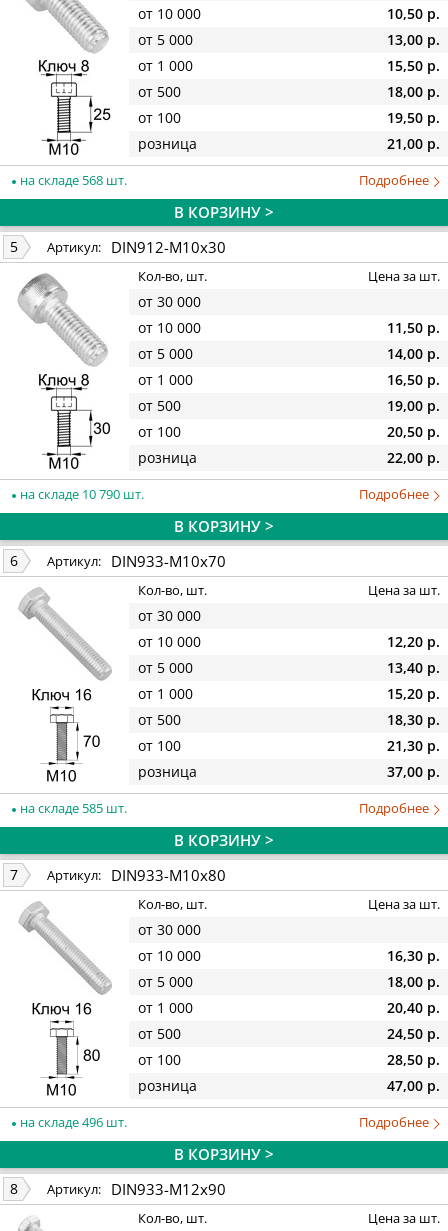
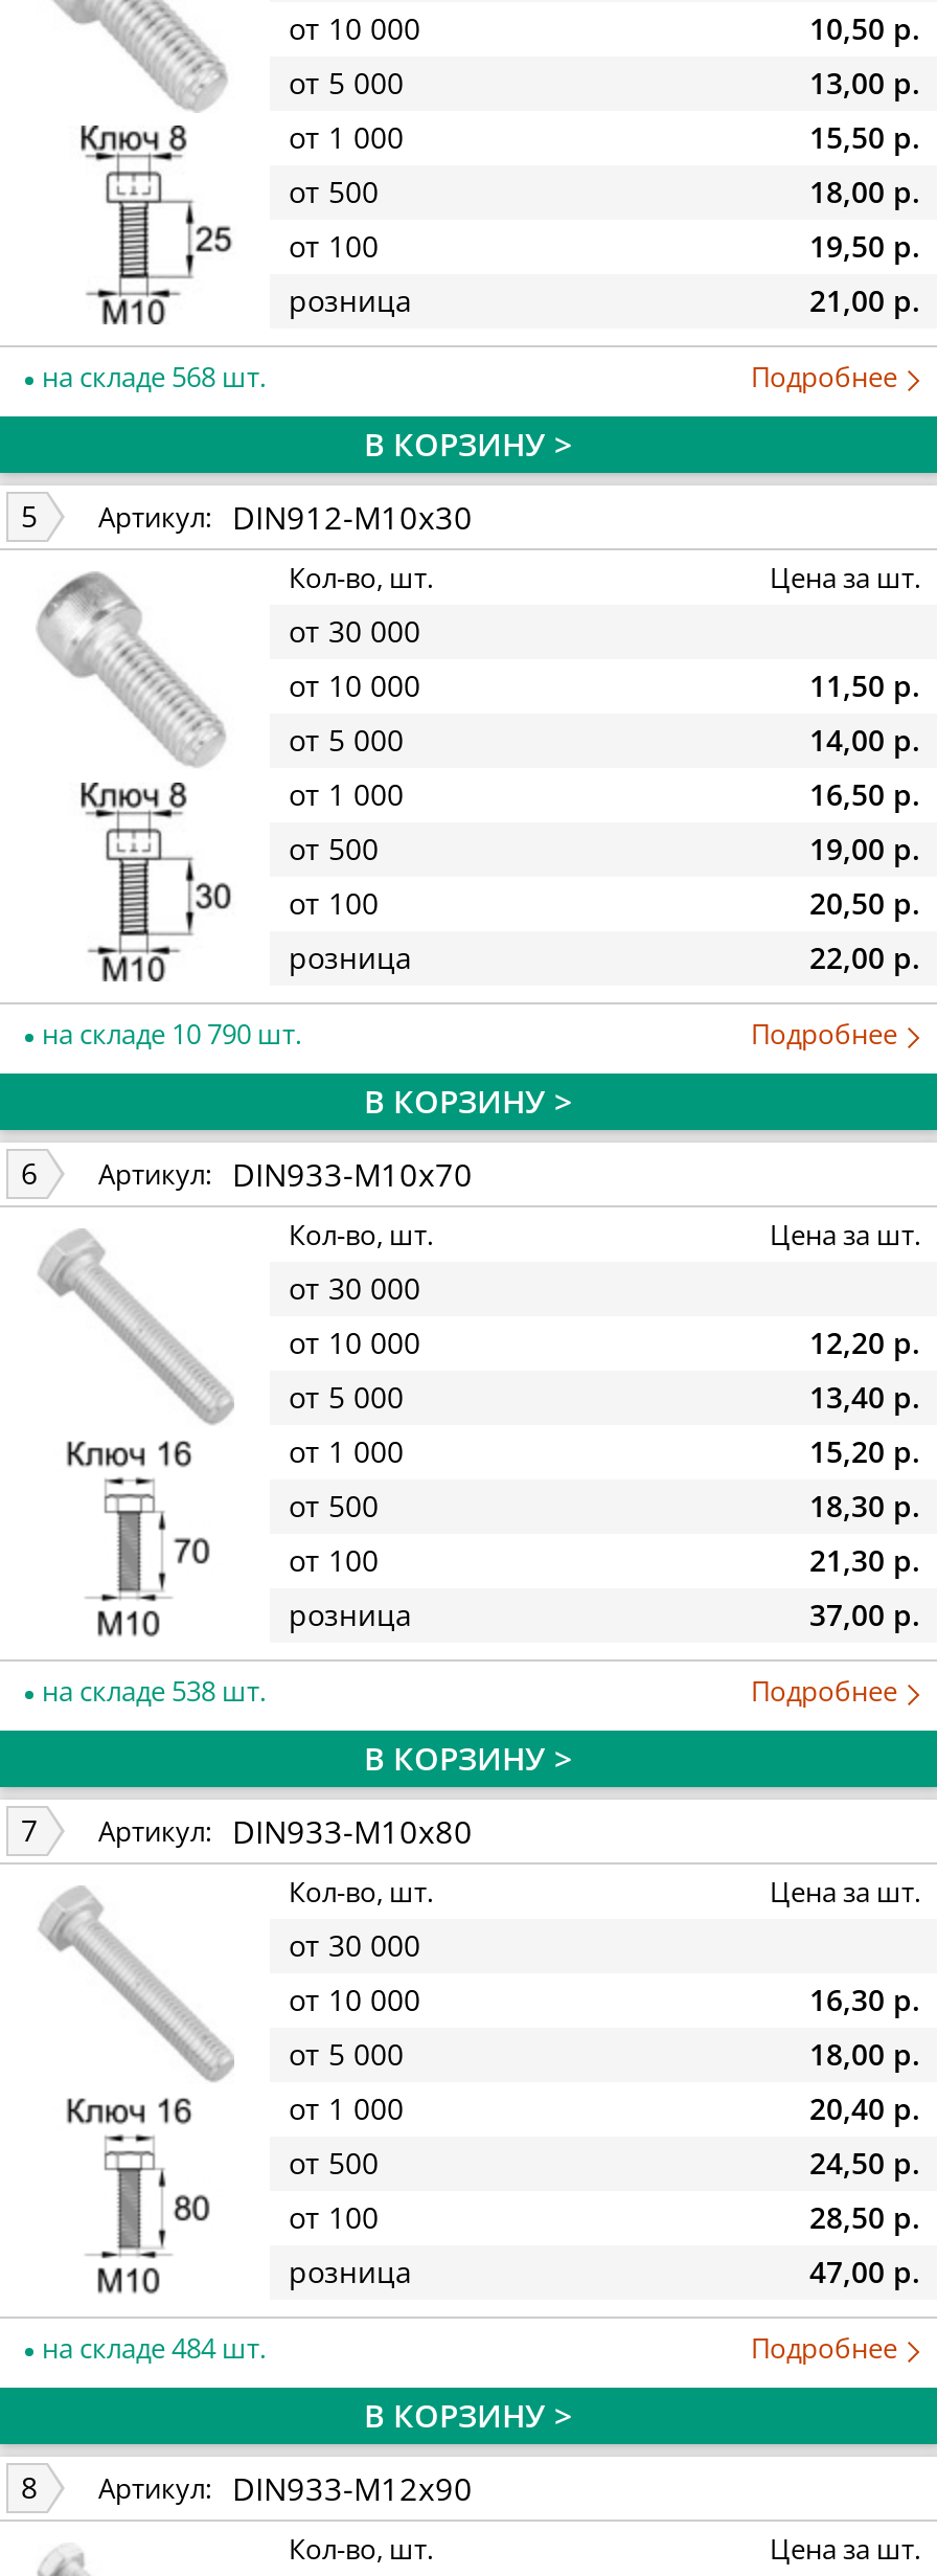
- на складе 585 шт.
+ на складе 538 шт.

- на складе 496 шт.
+ на складе 484 шт.
